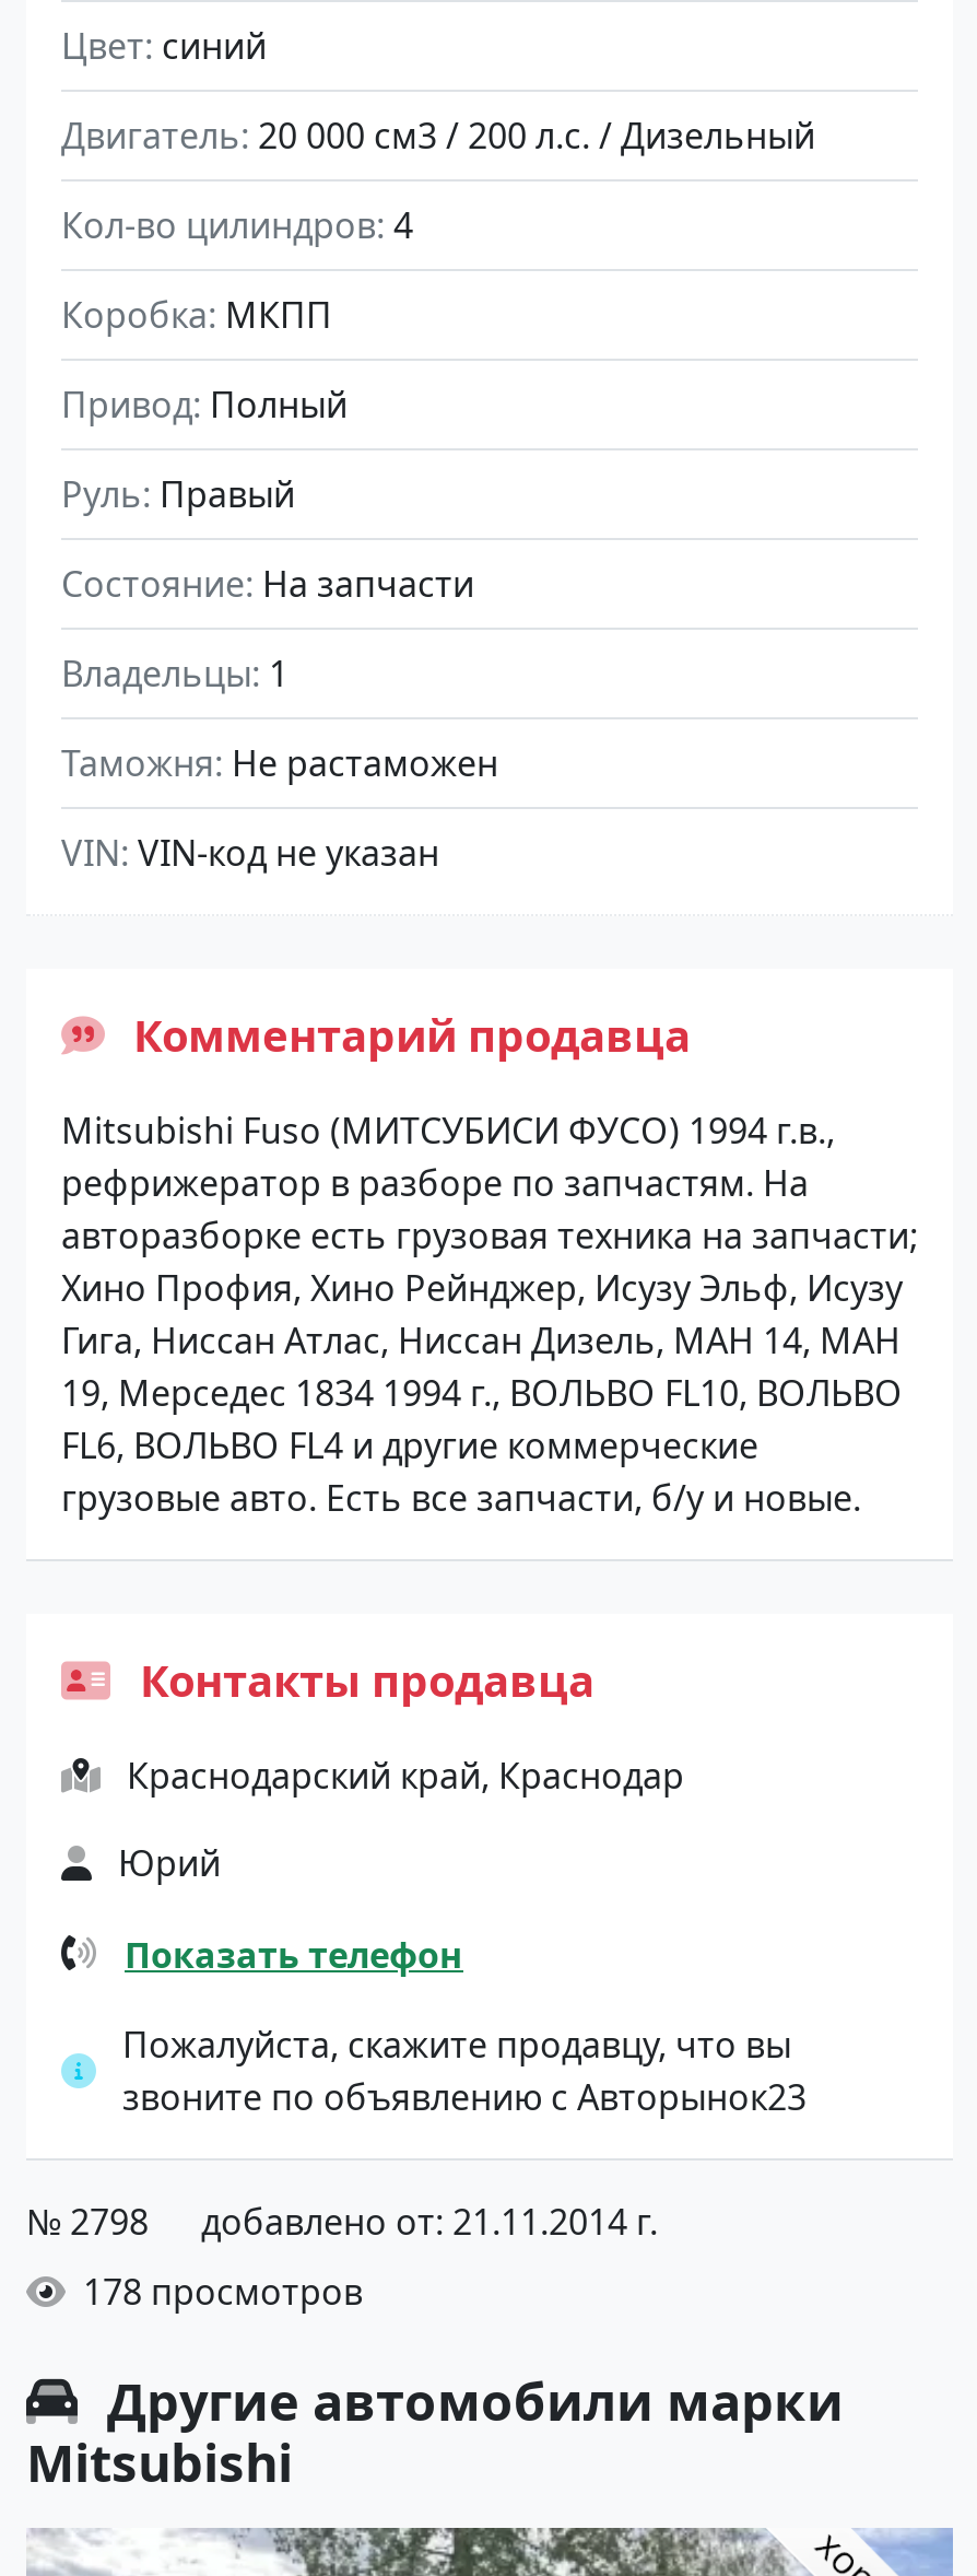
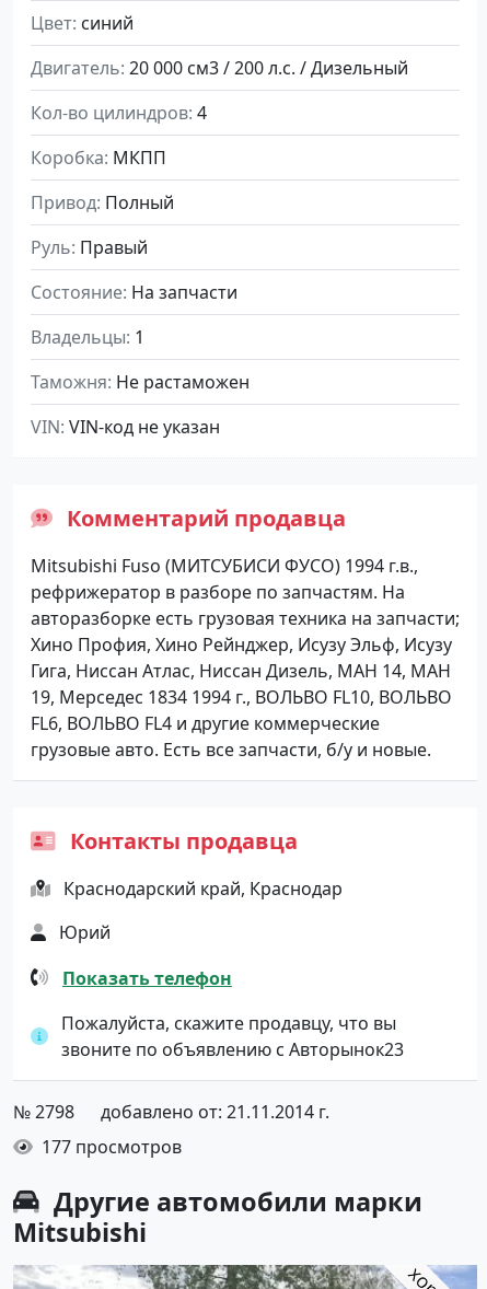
- 178 просмотров
+ 177 просмотров
